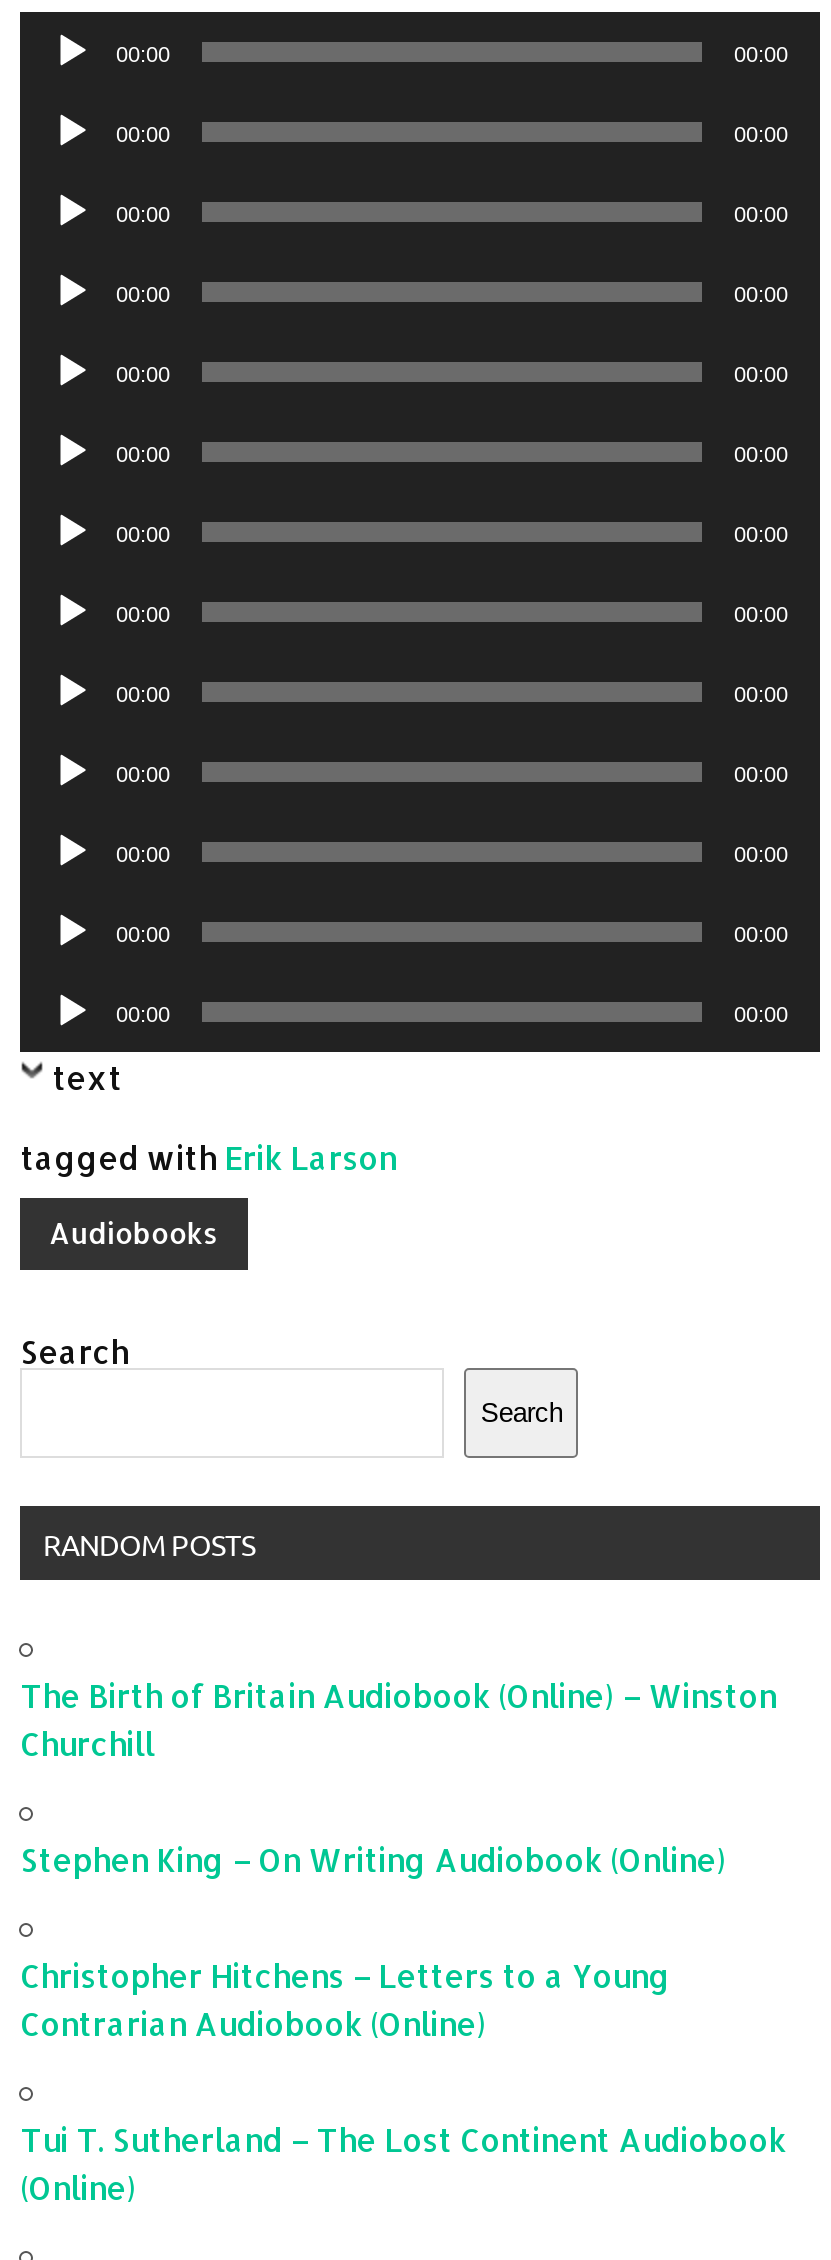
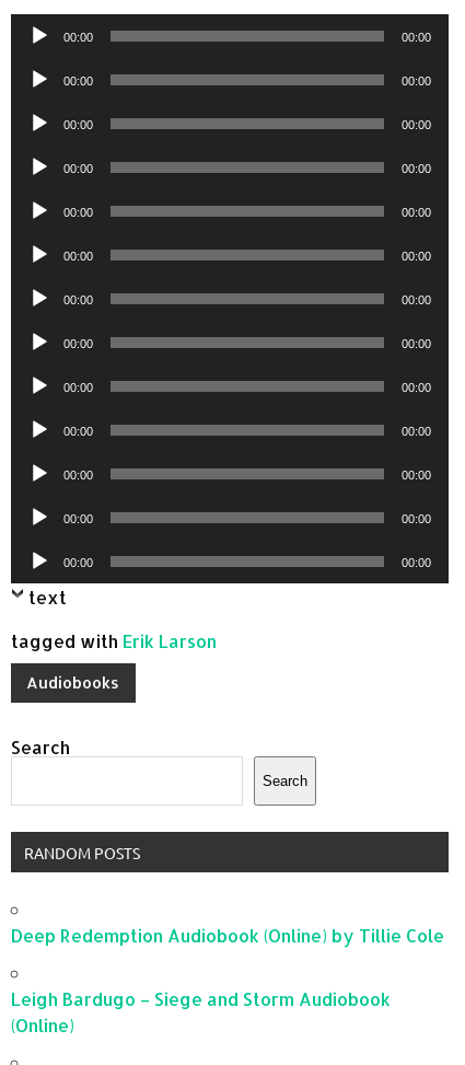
- The Birth of Britain Audiobook (Online) – Winston
- Churchill
- Stephen King – On Writing Audiobook (Online)
- Christopher Hitchens – Letters to a Young
- Contrarian Audiobook (Online)
- Tui T. Sutherland – The Lost Continent Audiobook
+ Deep Redemption Audiobook (Online) by Tillie Cole
+ Leigh Bardugo – Siege and Storm Audiobook
